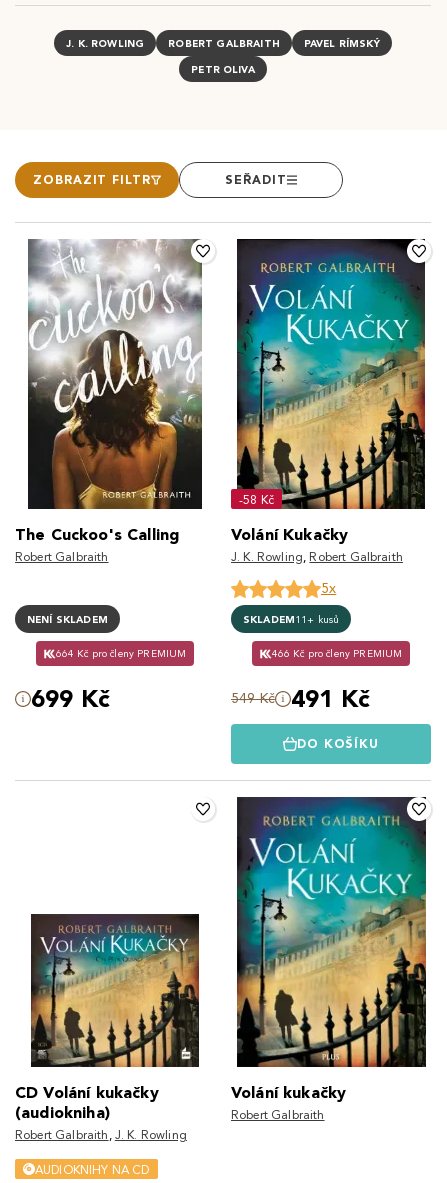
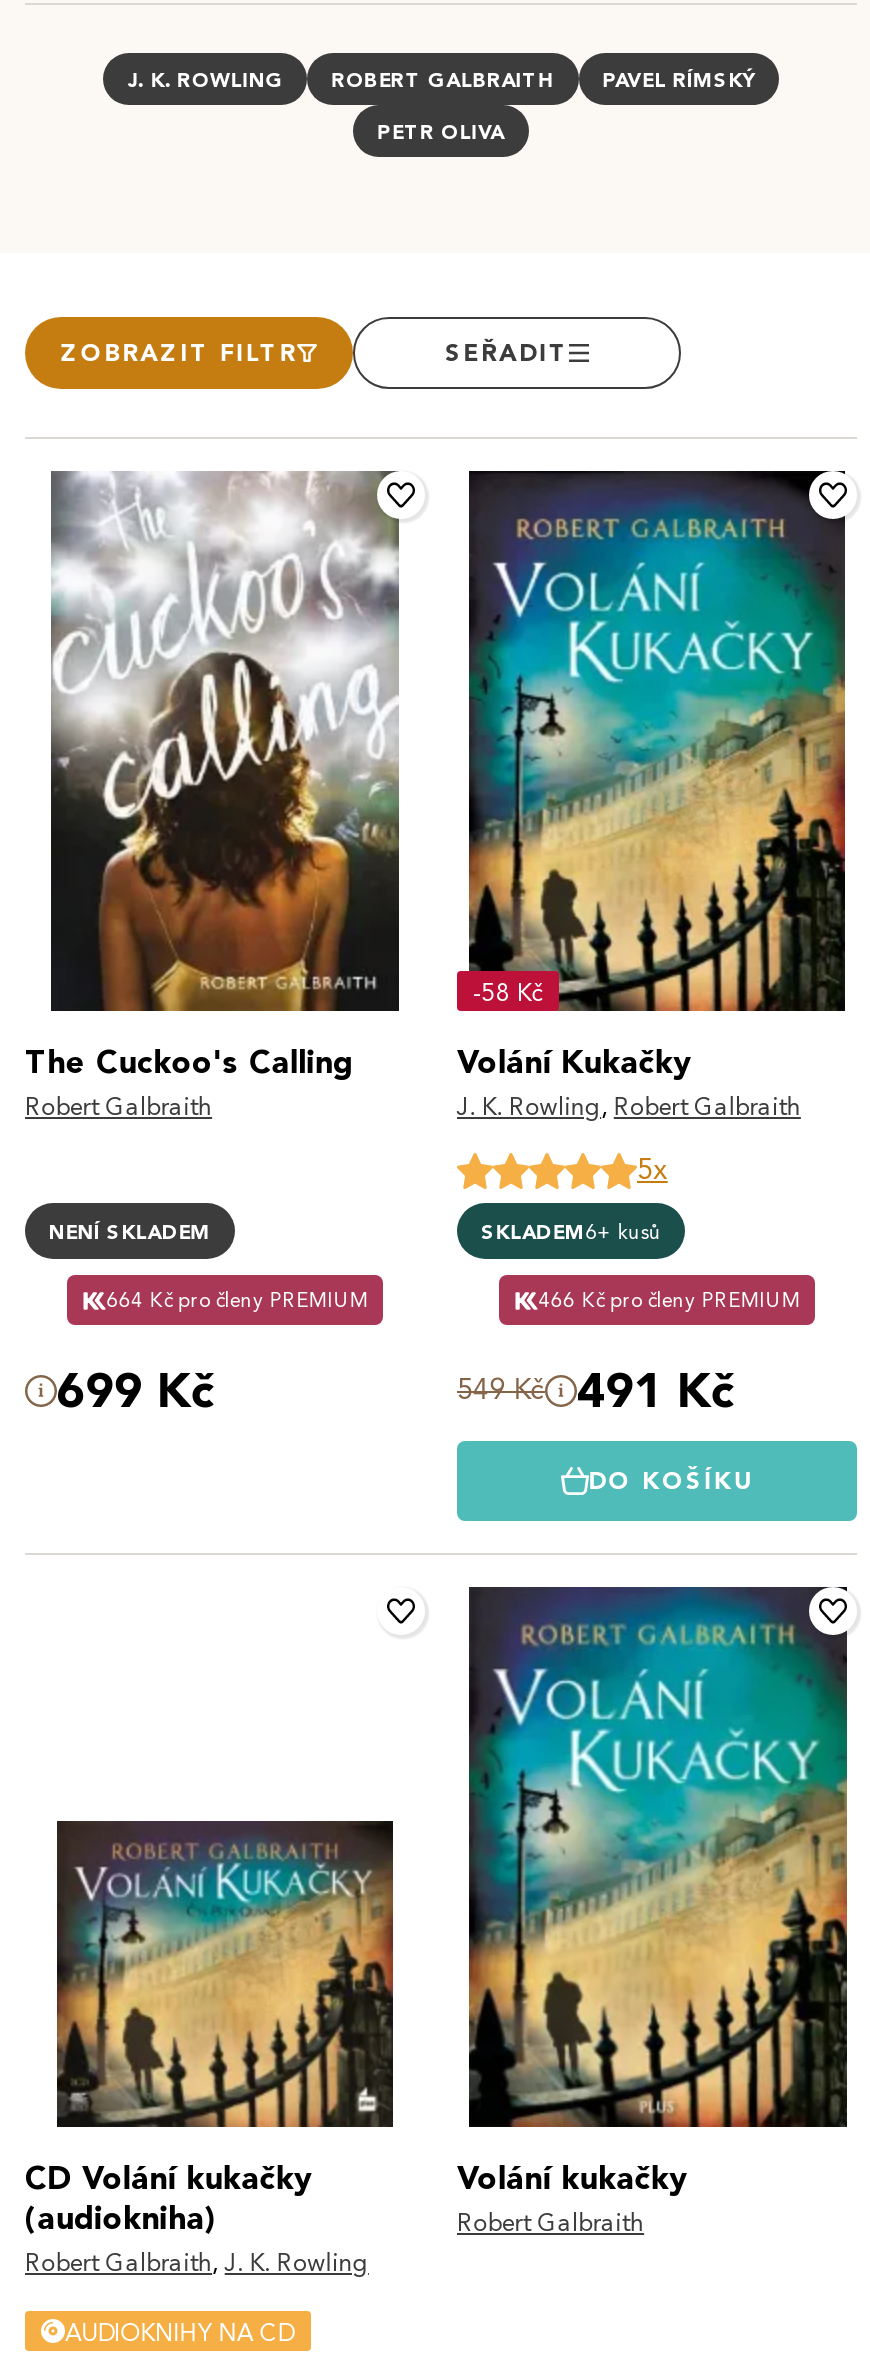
- SKLADEM11+ kusů
+ SKLADEM6+ kusů
